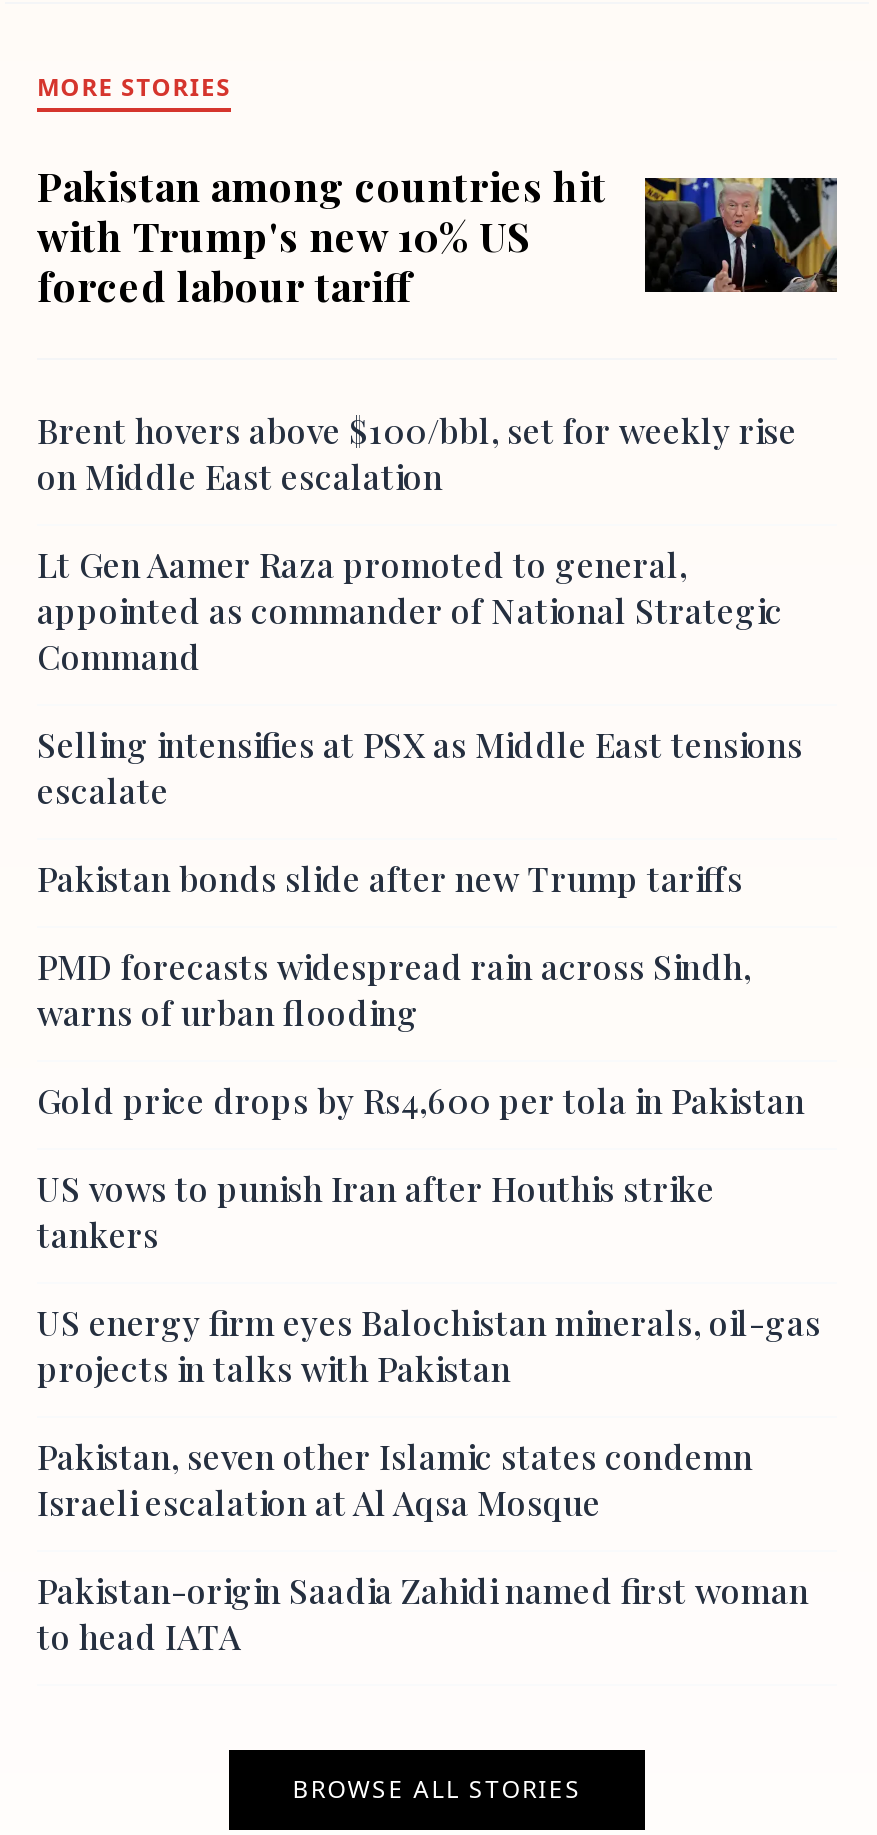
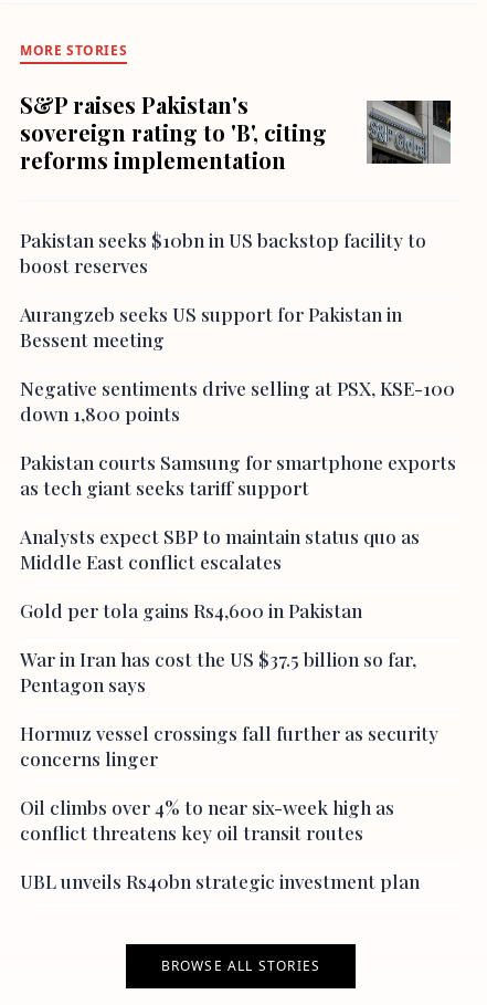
- [image]
- Pakistan among countries hit
- with Trump's new 10% US
- forced labour tariff
+ [image]
+ S&P raises Pakistan's
+ sovereign rating to 'B', citing
+ reforms implementation

- Brent hovers above $100/bbl, set for weekly rise
- on Middle East escalation
+ Pakistan seeks $10bn in US backstop facility to
+ boost reserves

- Lt Gen Aamer Raza promoted to general,
- appointed as commander of National Strategic
- Command
+ Aurangzeb seeks US support for Pakistan in
+ Bessent meeting

- Selling intensifies at PSX as Middle East tensions
- escalate
+ Negative sentiments drive selling at PSX, KSE-100
+ down 1,800 points

- Pakistan bonds slide after new Trump tariffs
+ Pakistan courts Samsung for smartphone exports
+ as tech giant seeks tariff support

- PMD forecasts widespread rain across Sindh,
- warns of urban flooding
+ Analysts expect SBP to maintain status quo as
+ Middle East conflict escalates

- Gold price drops by Rs4,600 per tola in Pakistan
+ Gold per tola gains Rs4,600 in Pakistan

- US vows to punish Iran after Houthis strike
- tankers
+ War in Iran has cost the US $37.5 billion so far,
+ Pentagon says

- US energy firm eyes Balochistan minerals, oil-gas
- projects in talks with Pakistan
+ Hormuz vessel crossings fall further as security
+ concerns linger

- Pakistan, seven other Islamic states condemn
- Israeli escalation at Al Aqsa Mosque
+ Oil climbs over 4% to near six-week high as
+ conflict threatens key oil transit routes

- Pakistan-origin Saadia Zahidi named first woman
- to head IATA
+ UBL unveils Rs40bn strategic investment plan
